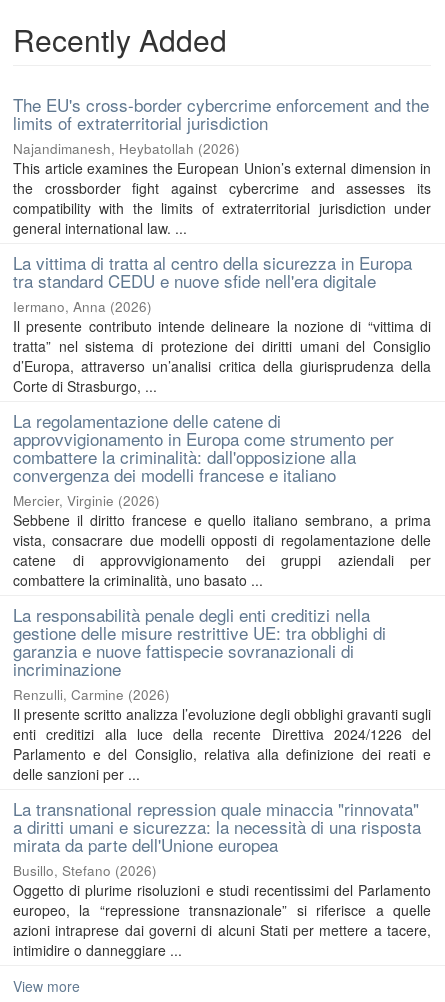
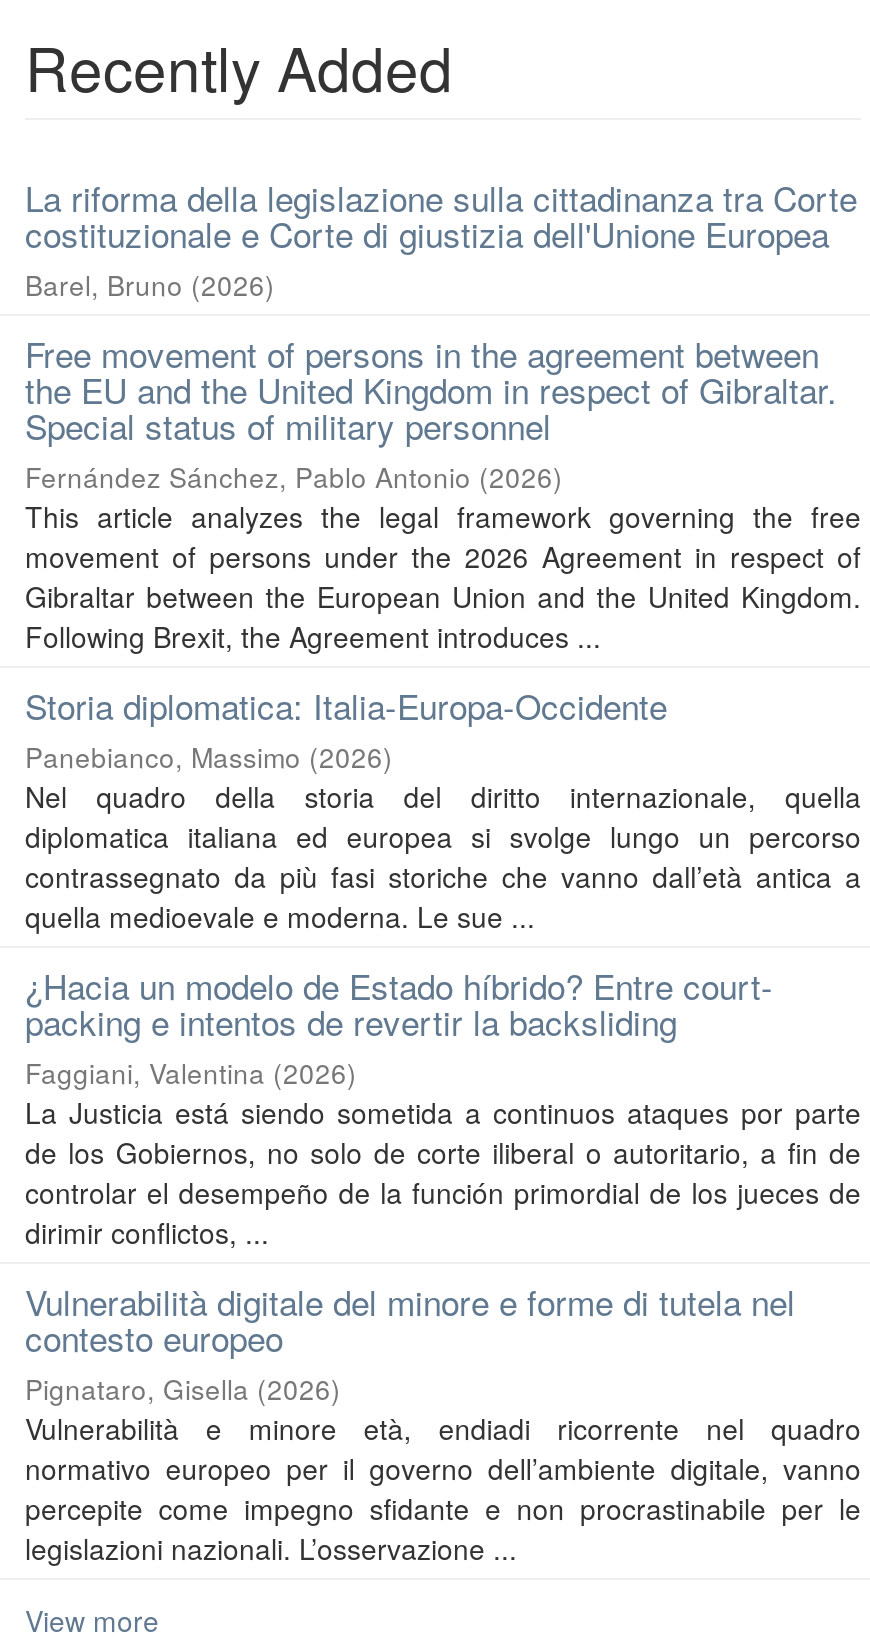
- The EU's cross-border cybercrime enforcement and the
- limits of extraterritorial jurisdiction
- Najandimanesh, Heybatollah (2026)
- This article examines the European Union’s external dimension in
- the crossborder fight against cybercrime and assesses its
- compatibility with the limits of extraterritorial jurisdiction under
- general international law. ...
+ La riforma della legislazione sulla cittadinanza tra Corte
+ costituzionale e Corte di giustizia dell'Unione Europea
+ Barel, Bruno (2026)

- La vittima di tratta al centro della sicurezza in Europa
- tra standard CEDU e nuove sfide nell'era digitale
- Iermano, Anna (2026)
- Il presente contributo intende delineare la nozione di “vittima di
- tratta” nel sistema di protezione dei diritti umani del Consiglio
- d’Europa, attraverso un’analisi critica della giurisprudenza della
- Corte di Strasburgo, ...
+ Free movement of persons in the agreement between
+ the EU and the United Kingdom in respect of Gibraltar.
+ Special status of military personnel
+ Fernández Sánchez, Pablo Antonio (2026)
+ This article analyzes the legal framework governing the free
+ movement of persons under the 2026 Agreement in respect of
+ Gibraltar between the European Union and the United Kingdom.
+ Following Brexit, the Agreement introduces ...

- La regolamentazione delle catene di
- approvvigionamento in Europa come strumento per
- combattere la criminalità: dall'opposizione alla
- convergenza dei modelli francese e italiano
- Mercier, Virginie (2026)
- Sebbene il diritto francese e quello italiano sembrano, a prima
- vista, consacrare due modelli opposti di regolamentazione delle
- catene di approvvigionamento dei gruppi aziendali per
- combattere la criminalità, uno basato ...
+ Storia diplomatica: Italia-Europa-Occidente
+ Panebianco, Massimo (2026)
+ Nel quadro della storia del diritto internazionale, quella
+ diplomatica italiana ed europea si svolge lungo un percorso
+ contrassegnato da più fasi storiche che vanno dall’età antica a
+ quella medioevale e moderna. Le sue ...

- La responsabilità penale degli enti creditizi nella
- gestione delle misure restrittive UE: tra obblighi di
- garanzia e nuove fattispecie sovranazionali di
- incriminazione
- Renzulli, Carmine (2026)
- Il presente scritto analizza l’evoluzione degli obblighi gravanti sugli
- enti creditizi alla luce della recente Direttiva 2024/1226 del
- Parlamento e del Consiglio, relativa alla definizione dei reati e
- delle sanzioni per ...
+ ¿Hacia un modelo de Estado híbrido? Entre court-
+ packing e intentos de revertir la backsliding
+ Faggiani, Valentina (2026)
+ La Justicia está siendo sometida a continuos ataques por parte
+ de los Gobiernos, no solo de corte iliberal o autoritario, a fin de
+ controlar el desempeño de la función primordial de los jueces de
+ dirimir conflictos, ...

- La transnational repression quale minaccia "rinnovata"
- a diritti umani e sicurezza: la necessità di una risposta
- mirata da parte dell'Unione europea
- Busillo, Stefano (2026)
- Oggetto di plurime risoluzioni e studi recentissimi del Parlamento
- europeo, la “repressione transnazionale” si riferisce a quelle
- azioni intraprese dai governi di alcuni Stati per mettere a tacere,
- intimidire o danneggiare ...
+ Vulnerabilità digitale del minore e forme di tutela nel
+ contesto europeo
+ Pignataro, Gisella (2026)
+ Vulnerabilità e minore età, endiadi ricorrente nel quadro
+ normativo europeo per il governo dell’ambiente digitale, vanno
+ percepite come impegno sfidante e non procrastinabile per le
+ legislazioni nazionali. L’osservazione ...
